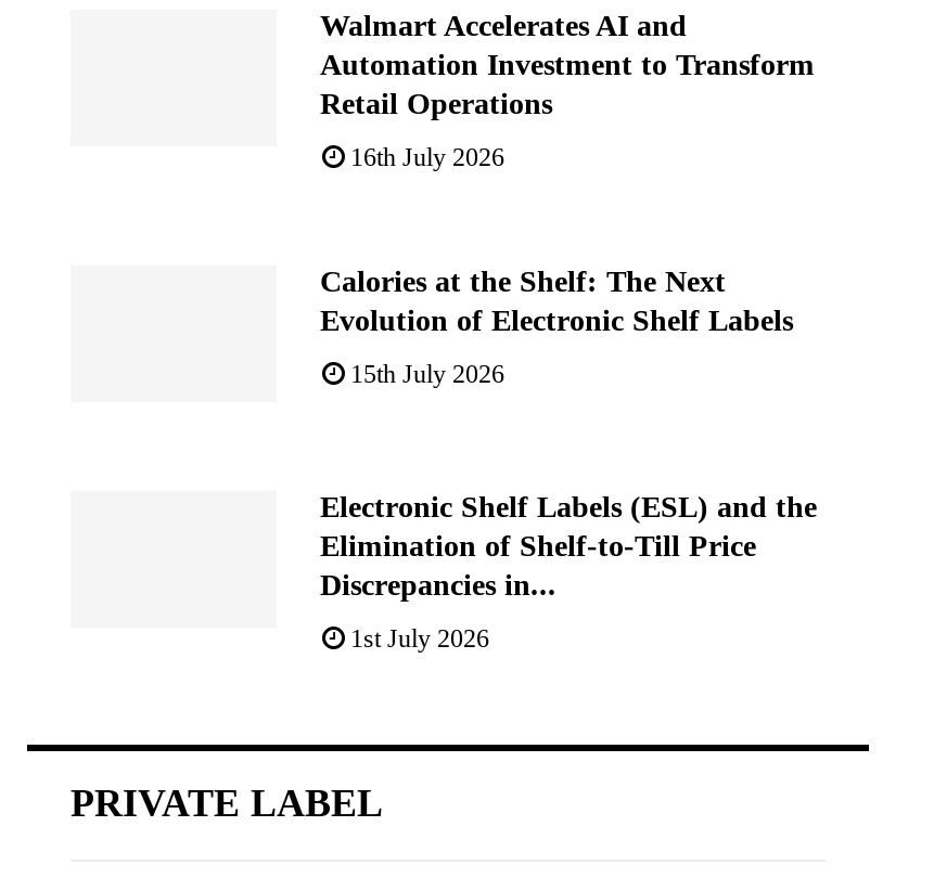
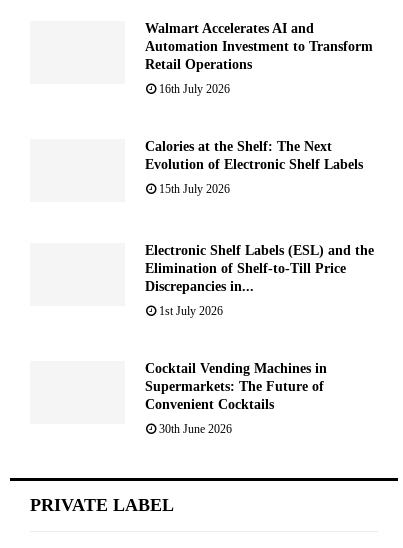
+ Cocktail Vending Machines in
+ Supermarkets: The Future of
+ Convenient Cocktails
+ 30th June 2026
